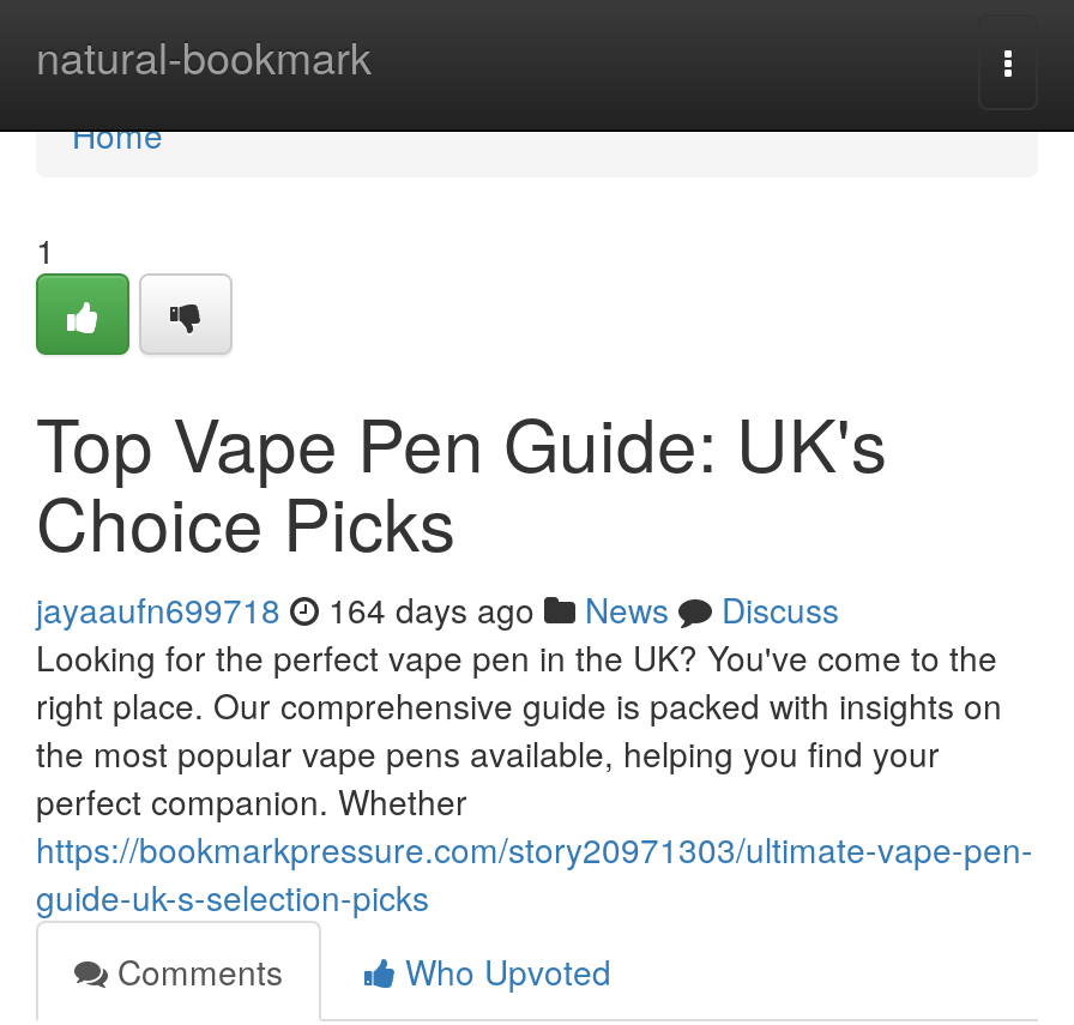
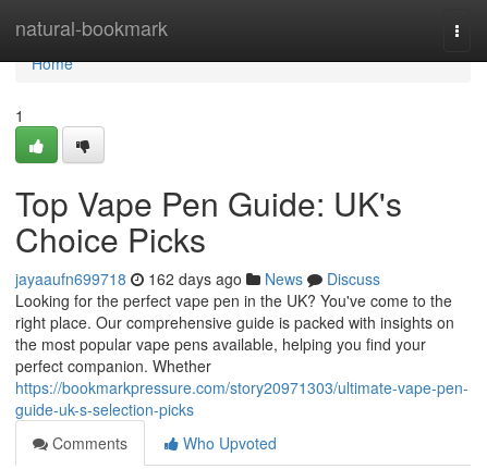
- jayaaufn699718 164 days ago News Discuss
+ jayaaufn699718 162 days ago News Discuss
